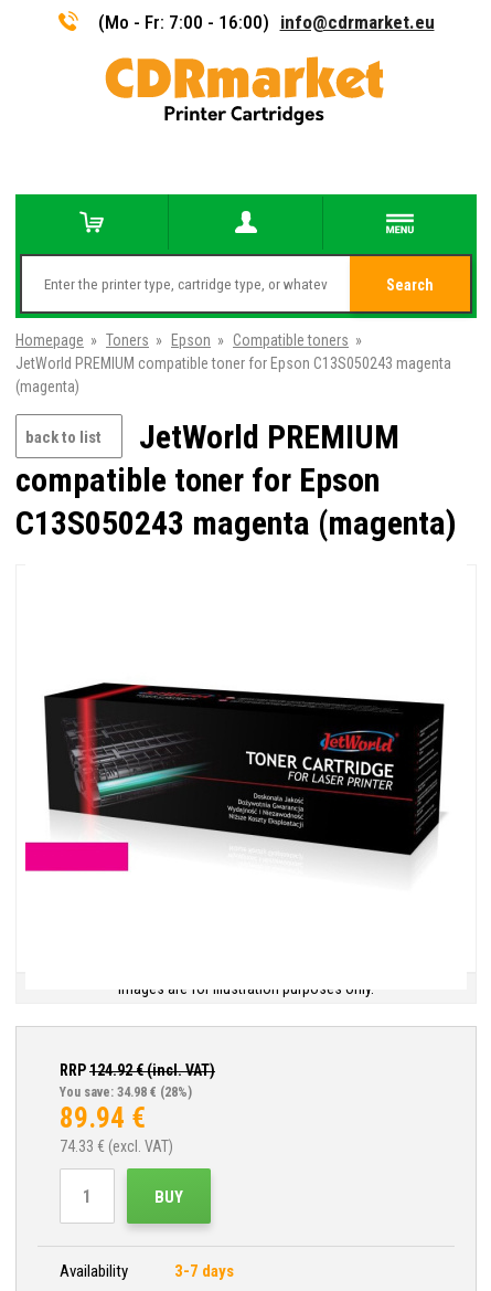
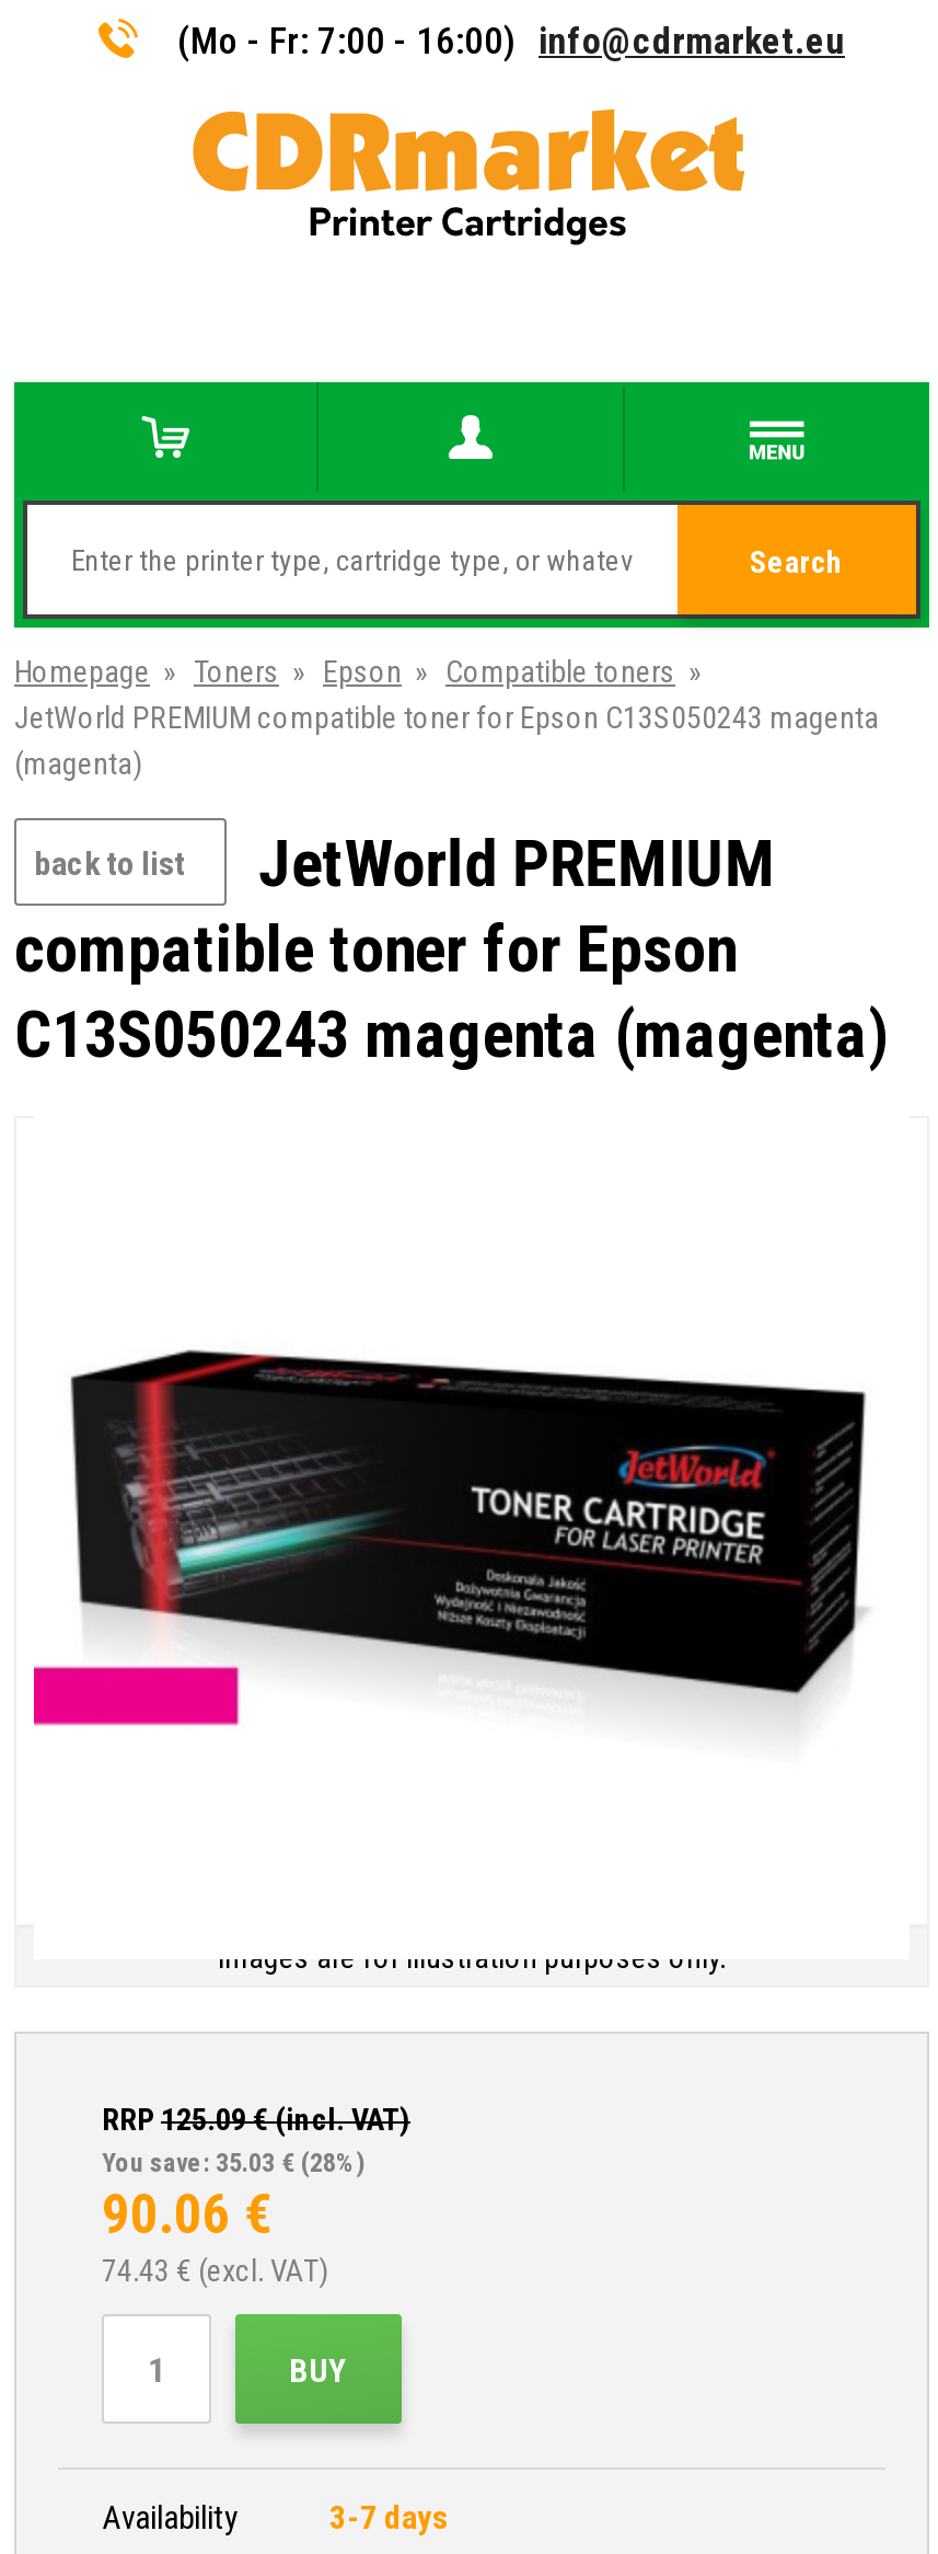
- RRP 124.92€ (incl. VAT)
+ RRP 125.09€ (incl. VAT)

- You save: 34.98 €(28%)
+ You save: 35.03 €(28%)

- 89.94 €
+ 90.06 €

- 74.33 € (excl. VAT)
+ 74.43 € (excl. VAT)
